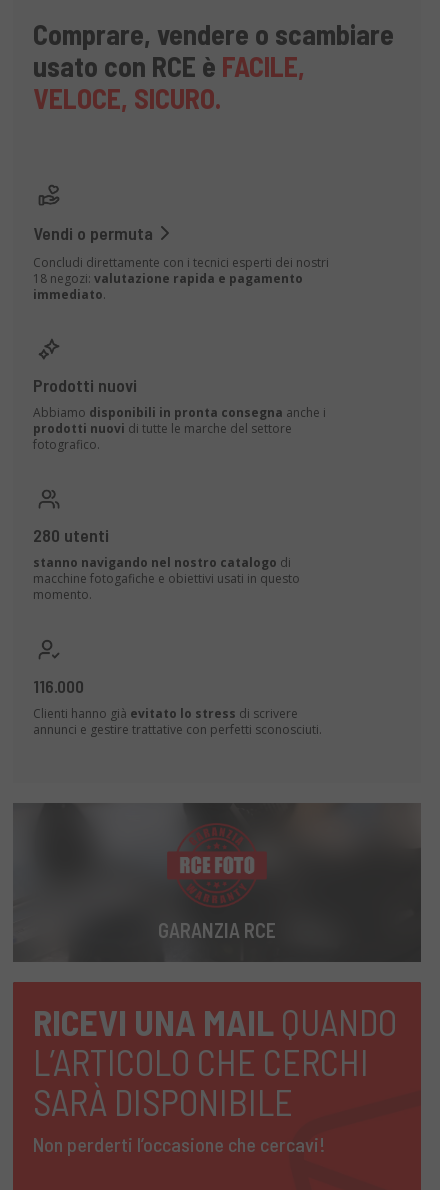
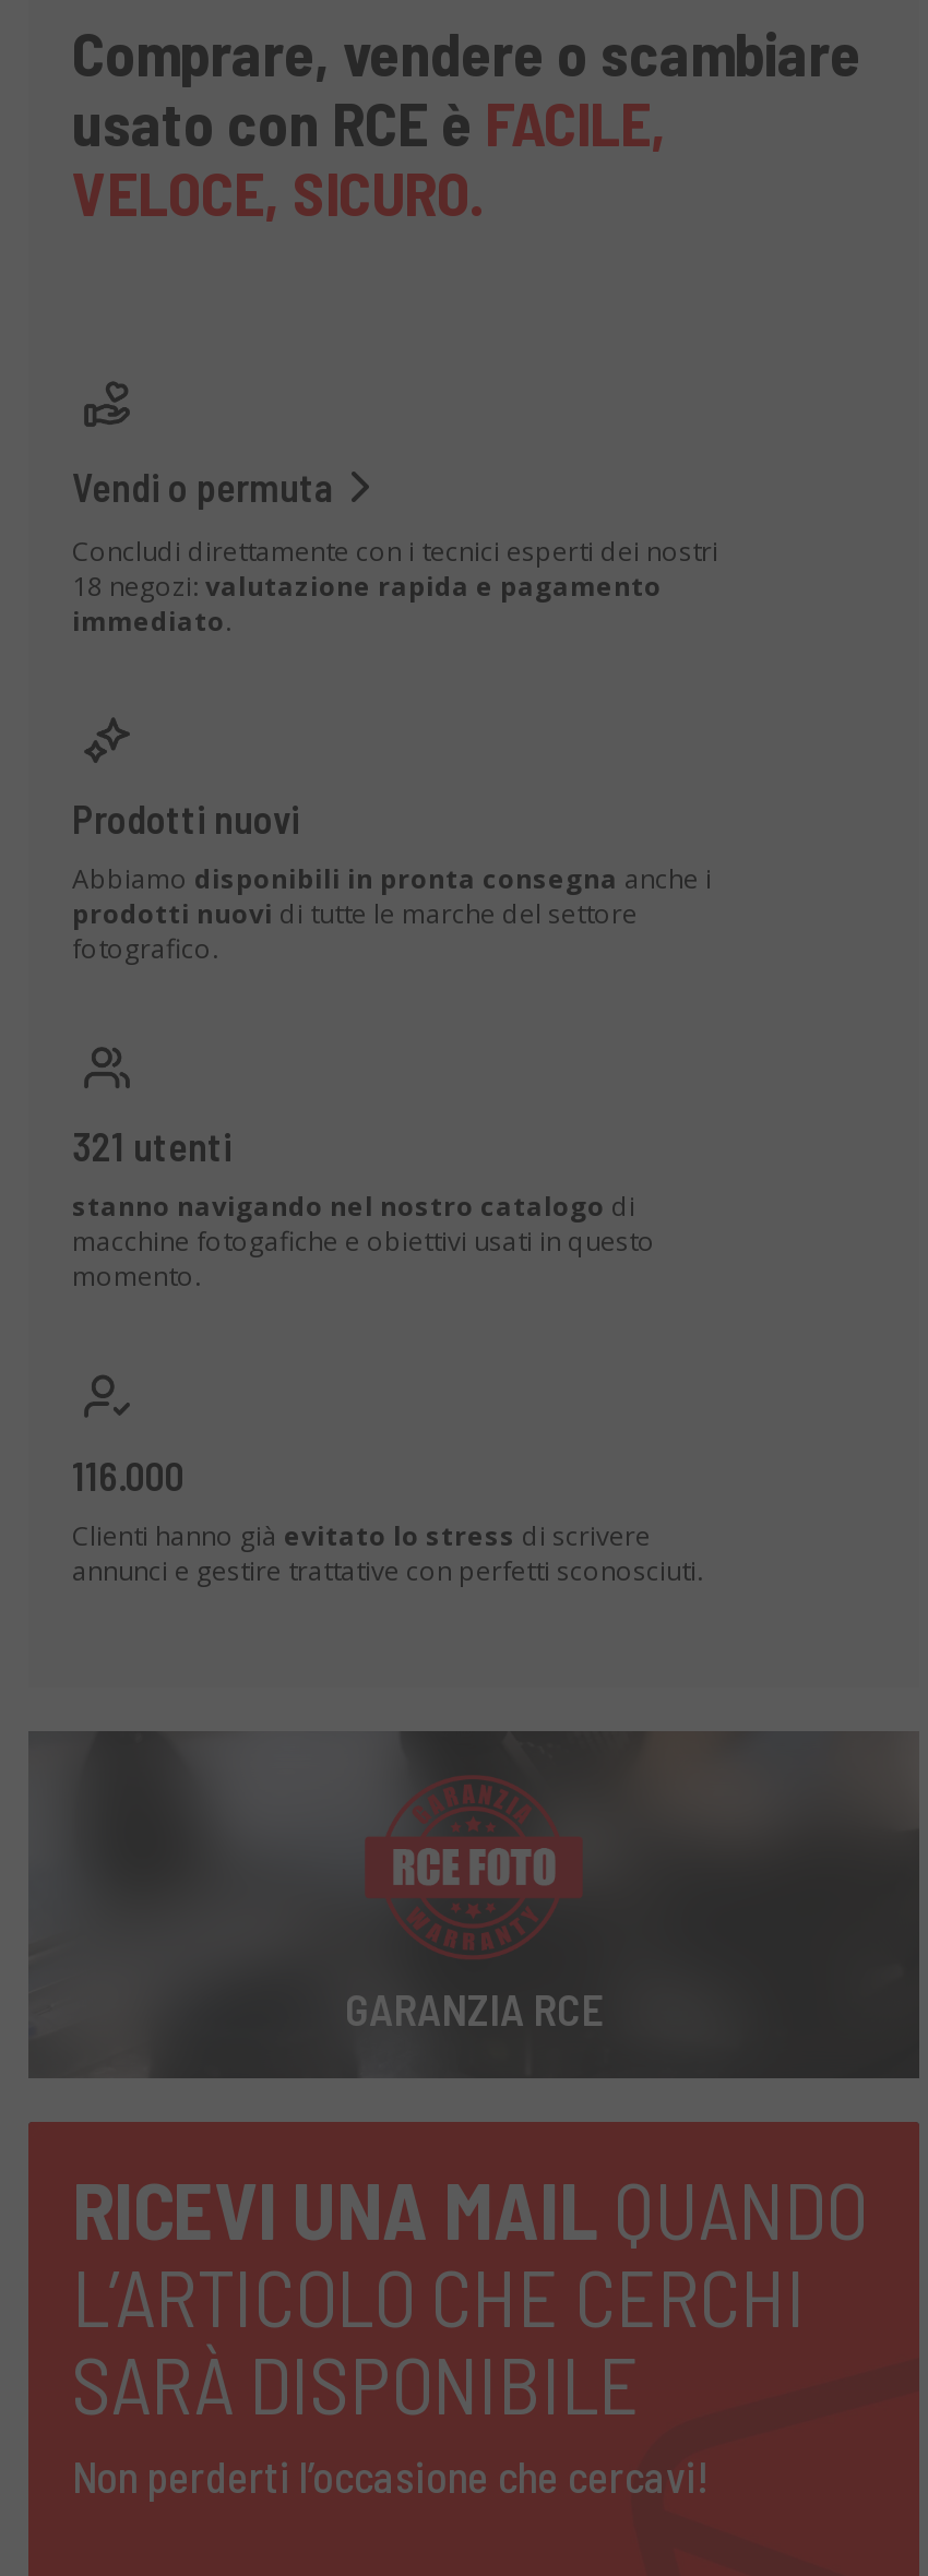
- 280 utenti
+ 321 utenti
